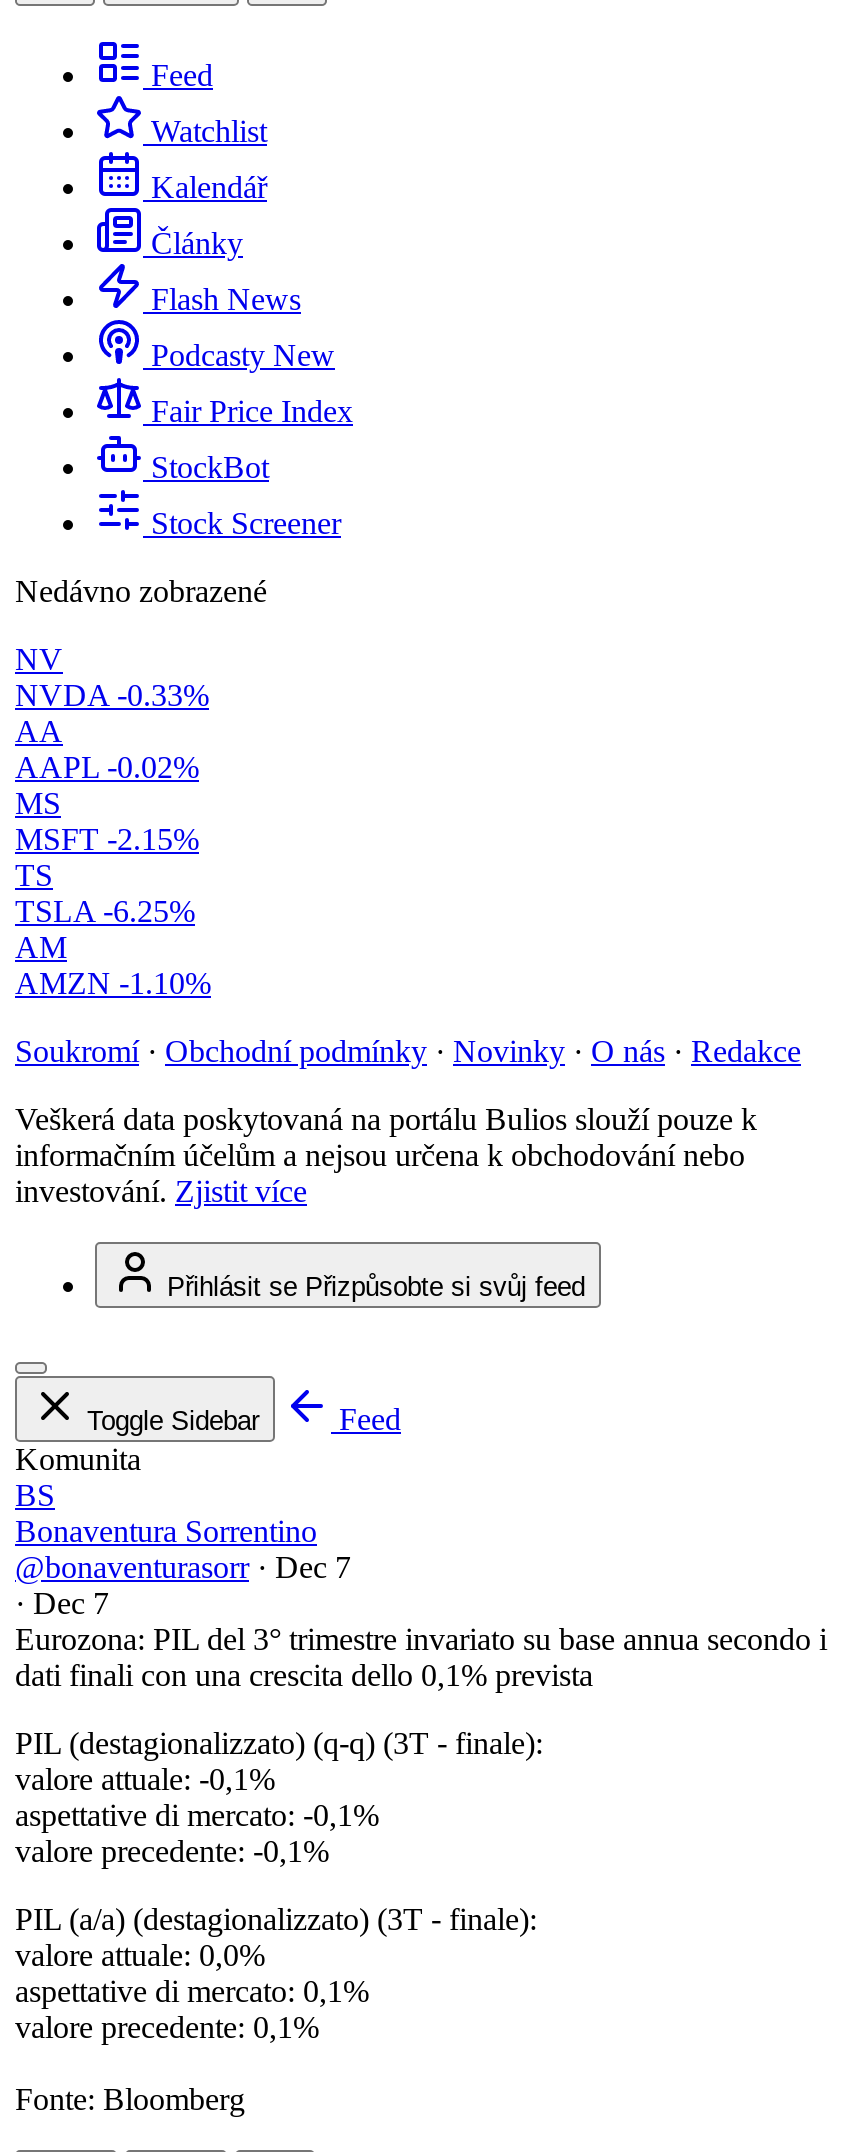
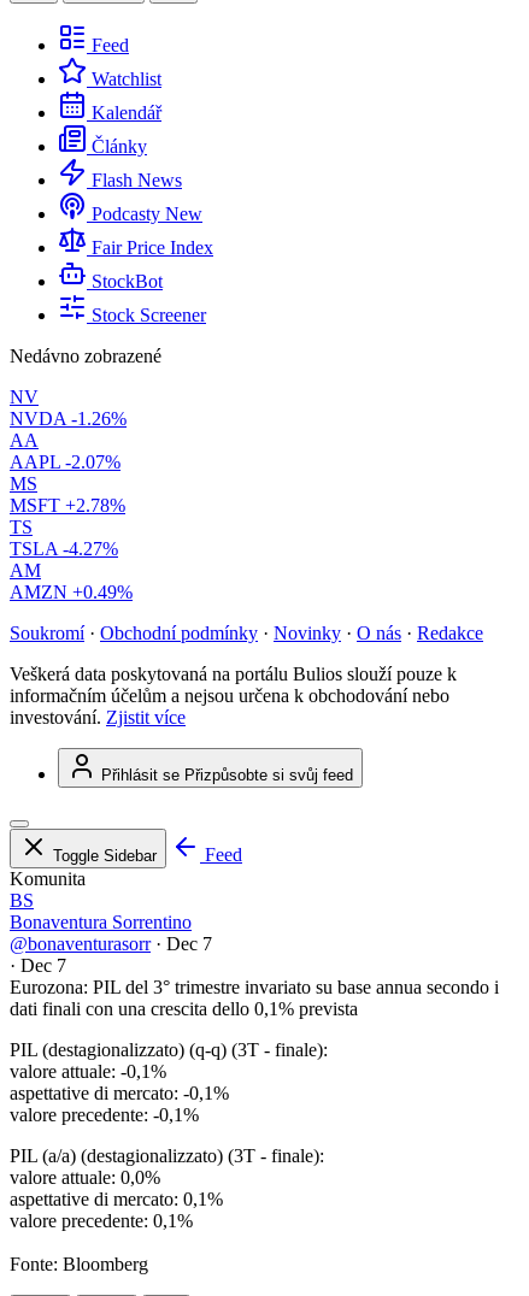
- NVDA -0.33%
+ NVDA -1.26%

- AAPL -0.02%
+ AAPL -2.07%

- MSFT -2.15%
+ MSFT +2.78%

- TSLA -6.25%
+ TSLA -4.27%

- AMZN -1.10%
+ AMZN +0.49%
